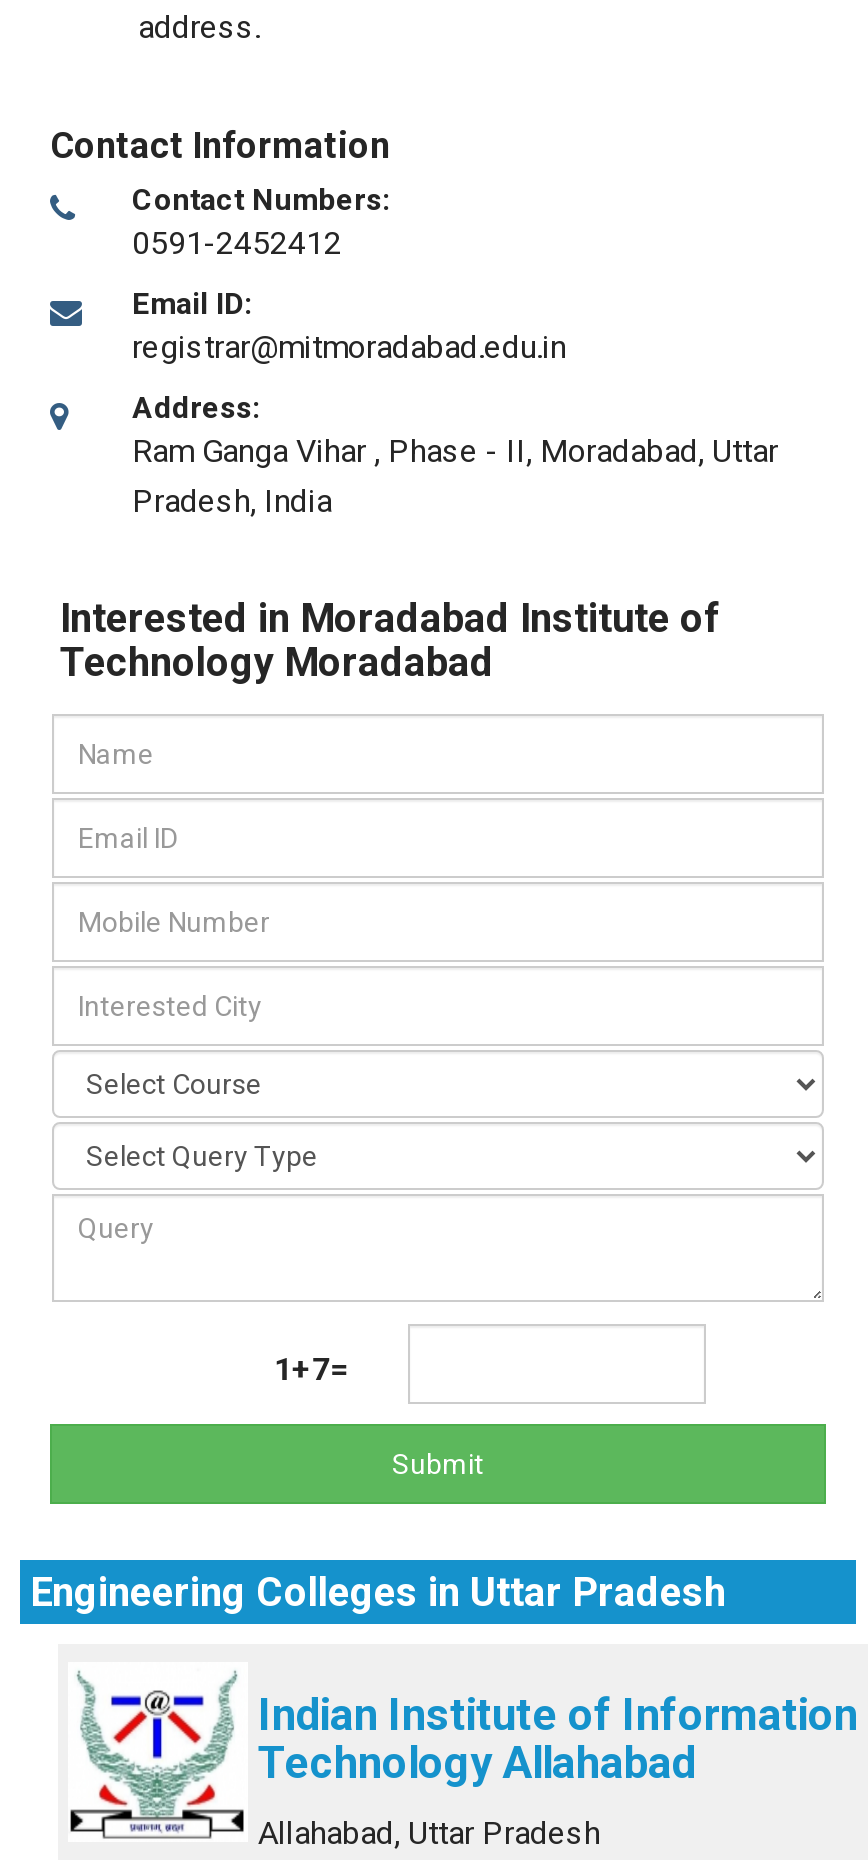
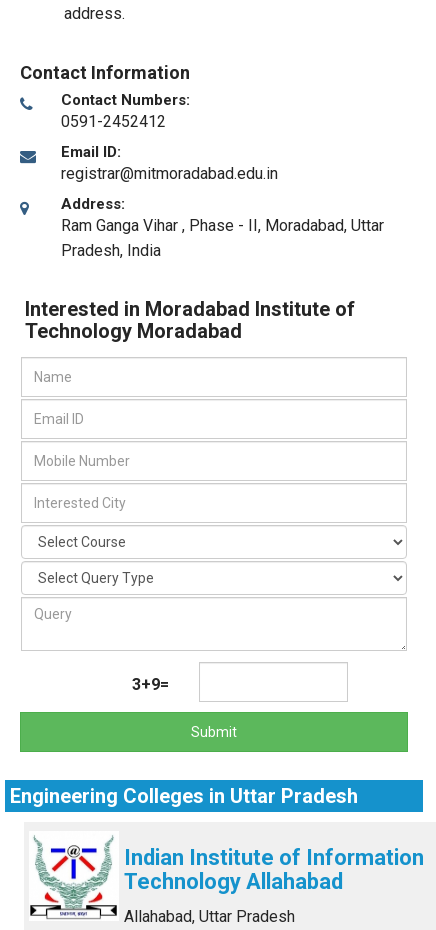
- 1+7=
+ 3+9=
